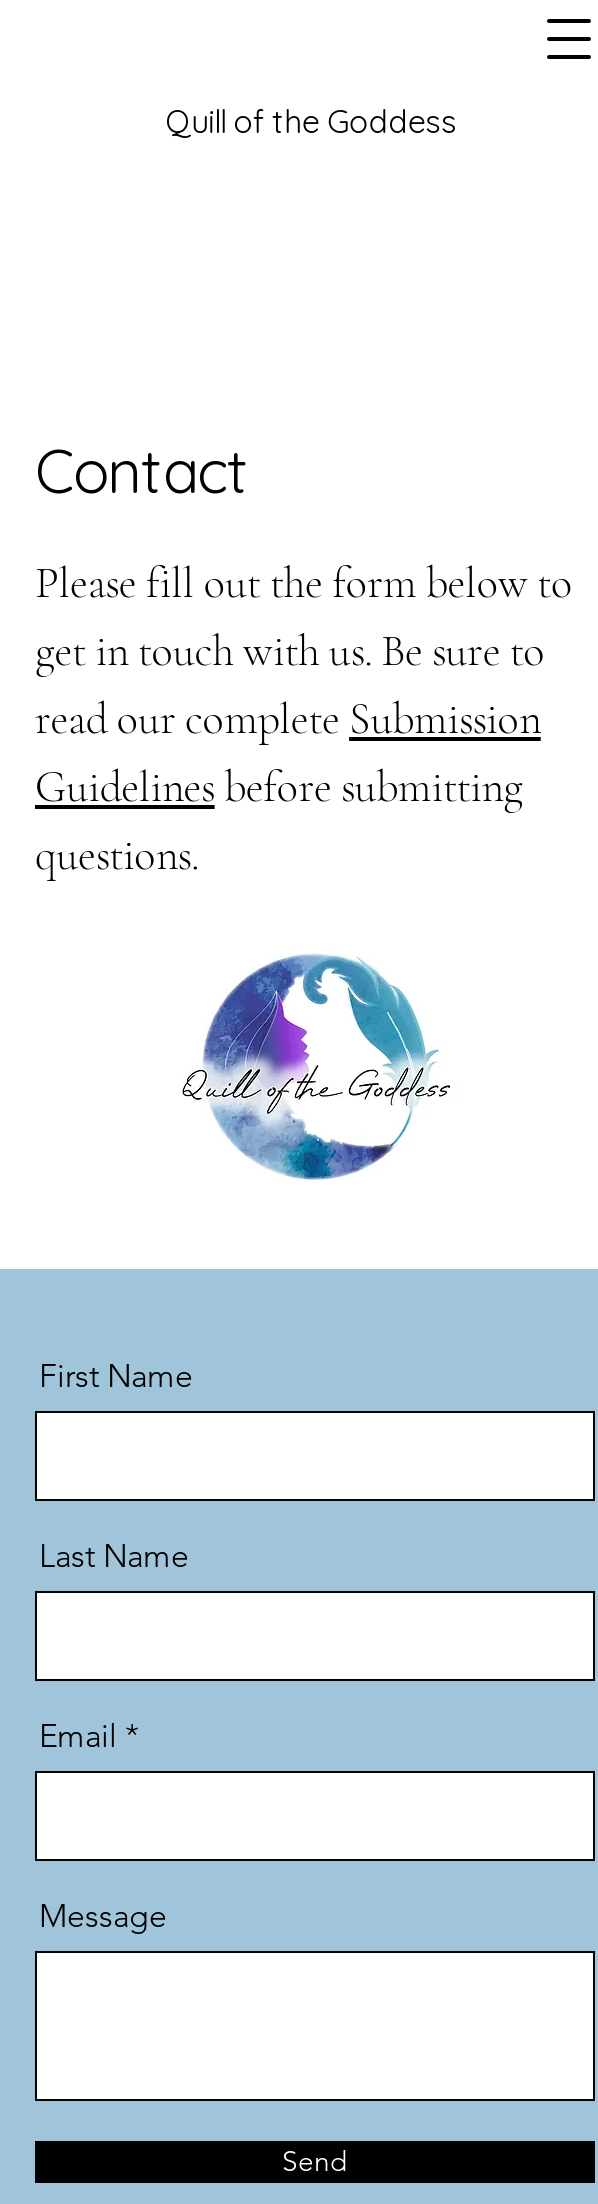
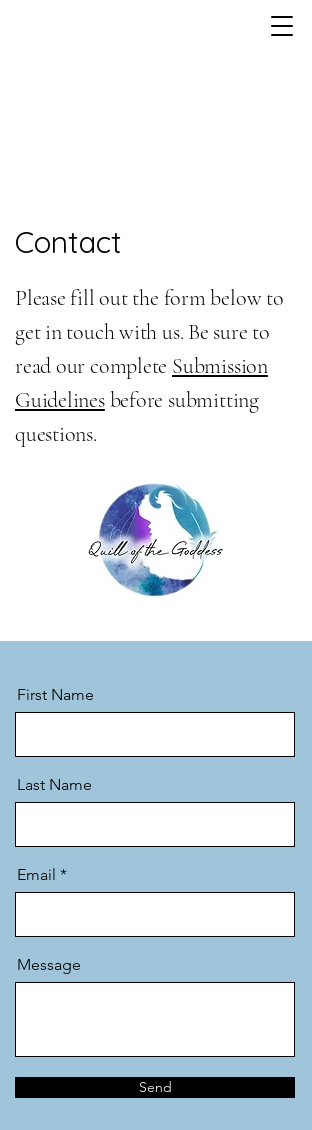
- Quill of the Goddess
